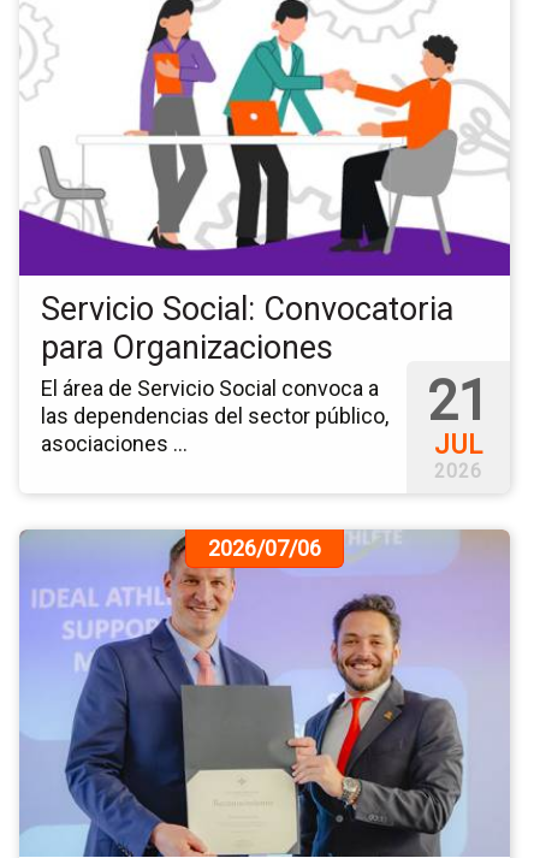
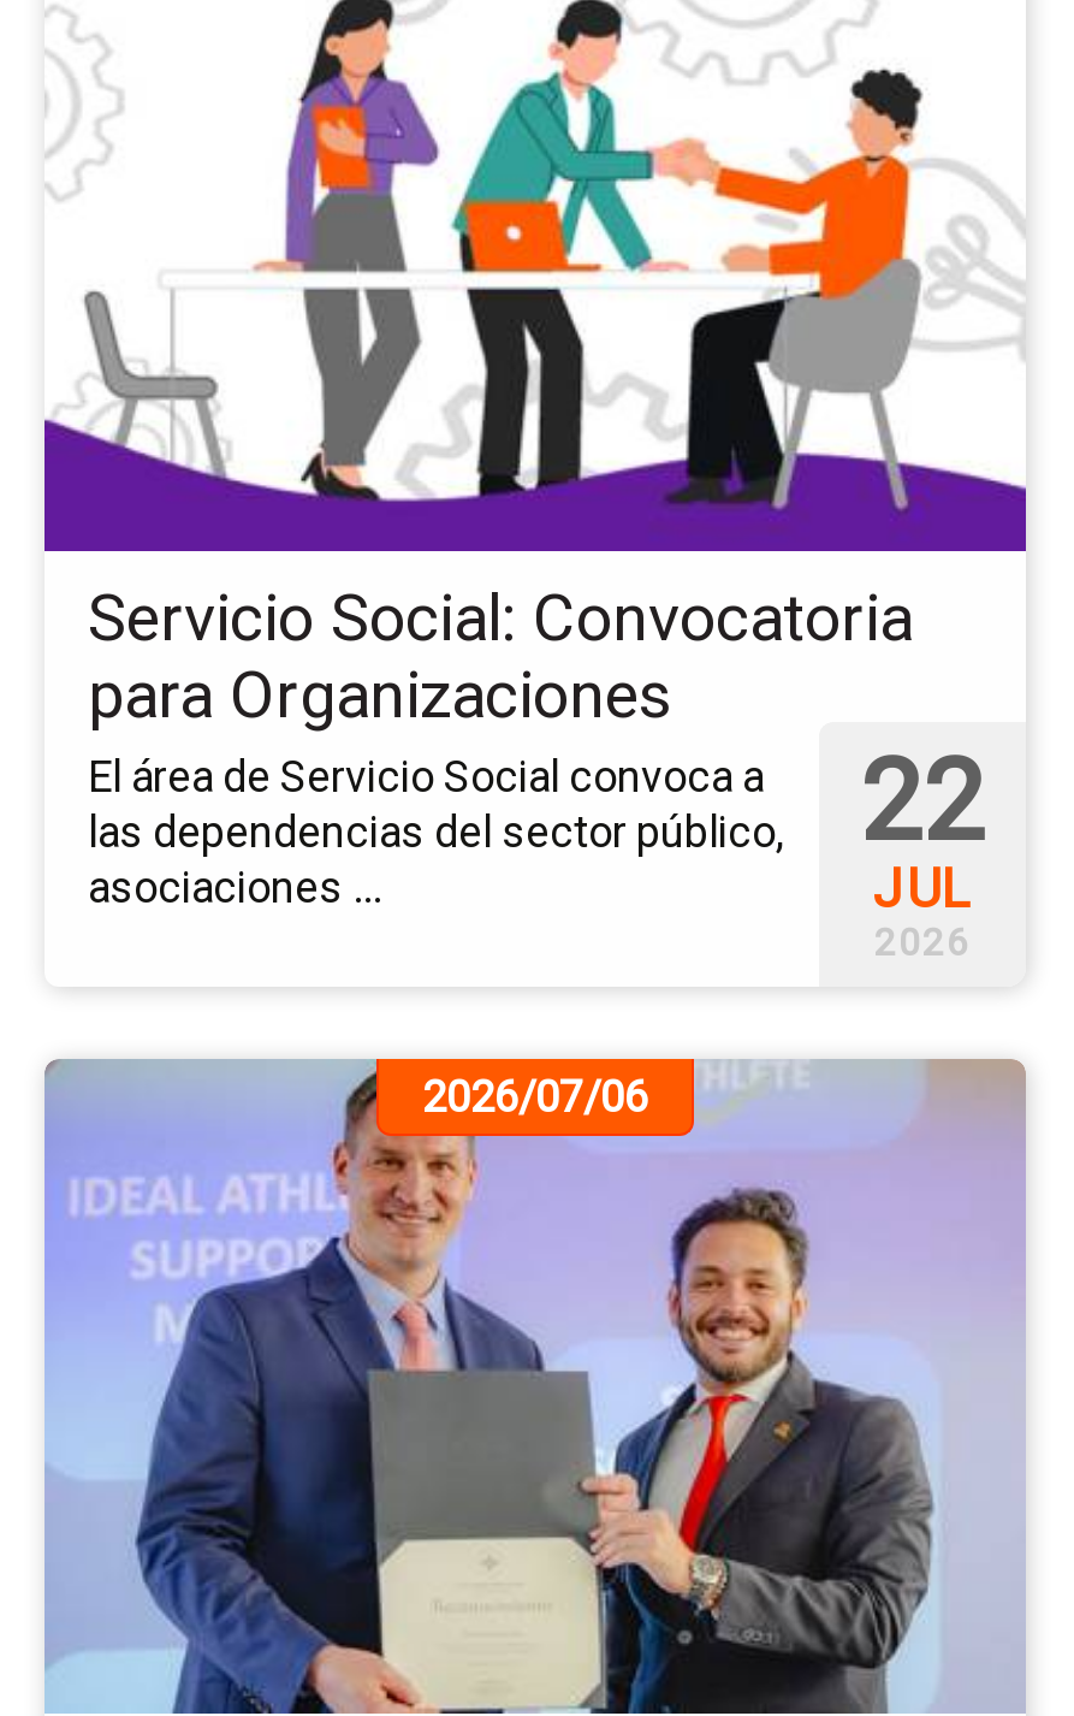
- El área de Servicio Social convoca a las dependencias del sector público, 21
+ El área de Servicio Social convoca a las dependencias del sector público, 22
